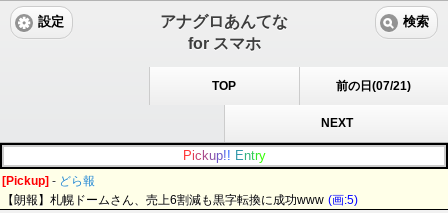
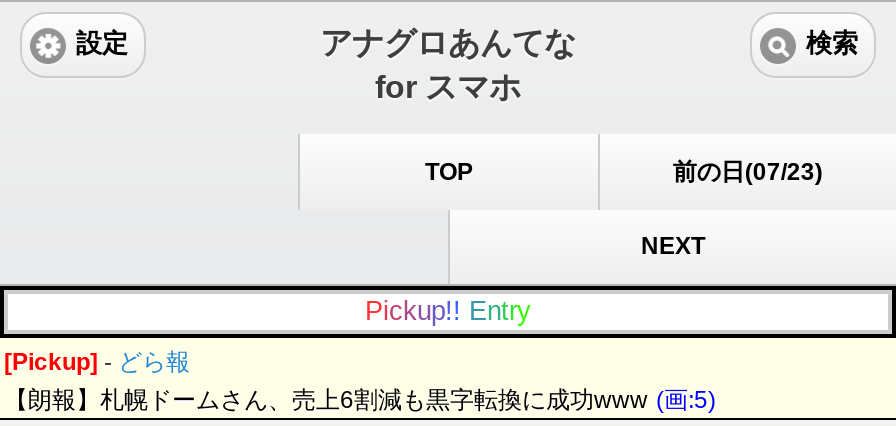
- 前の日(07/21)
+ 前の日(07/23)
